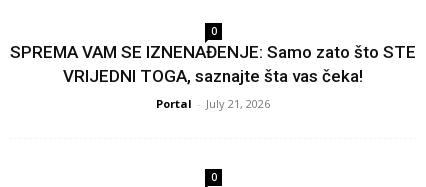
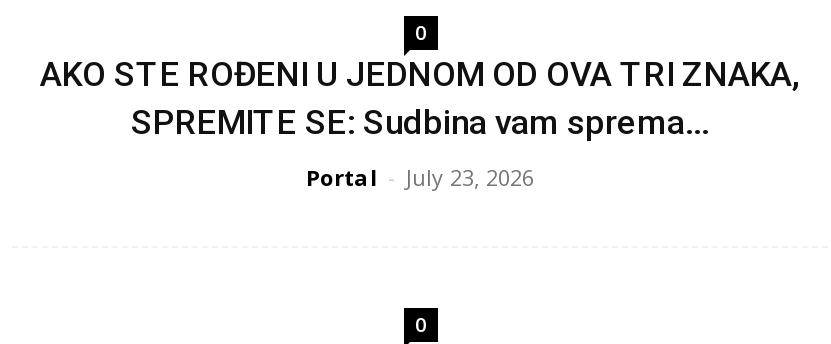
- SPREMA VAM SE IZNENAĐENJE: Samo zato što STE
- VRIJEDNI TOGA, saznajte šta vas čeka!
+ AKO STE ROĐENI U JEDNOM OD OVA TRI ZNAKA,
+ SPREMITE SE: Sudbina vam sprema...

- Portal - July 21, 2026
+ Portal - July 23, 2026
